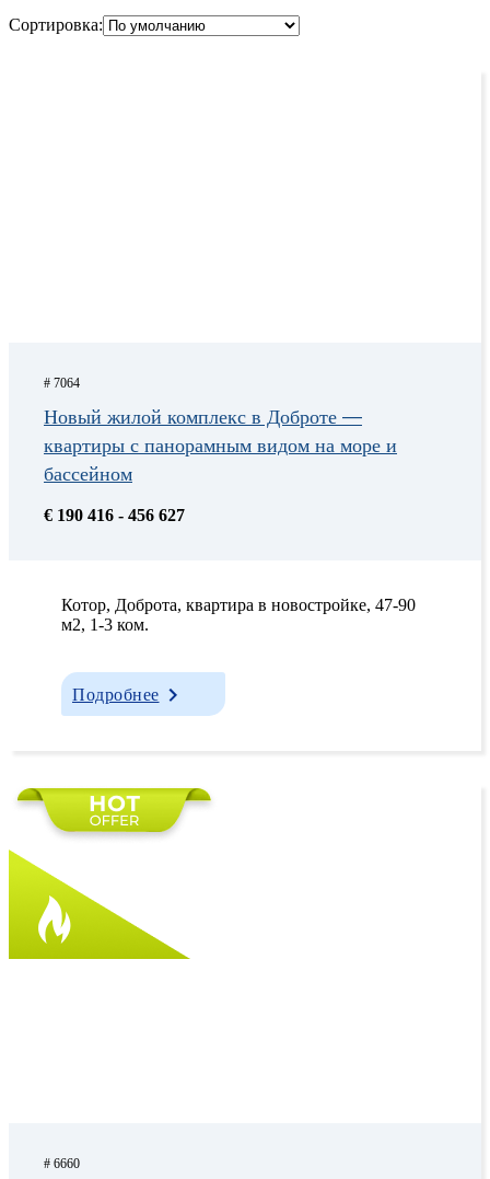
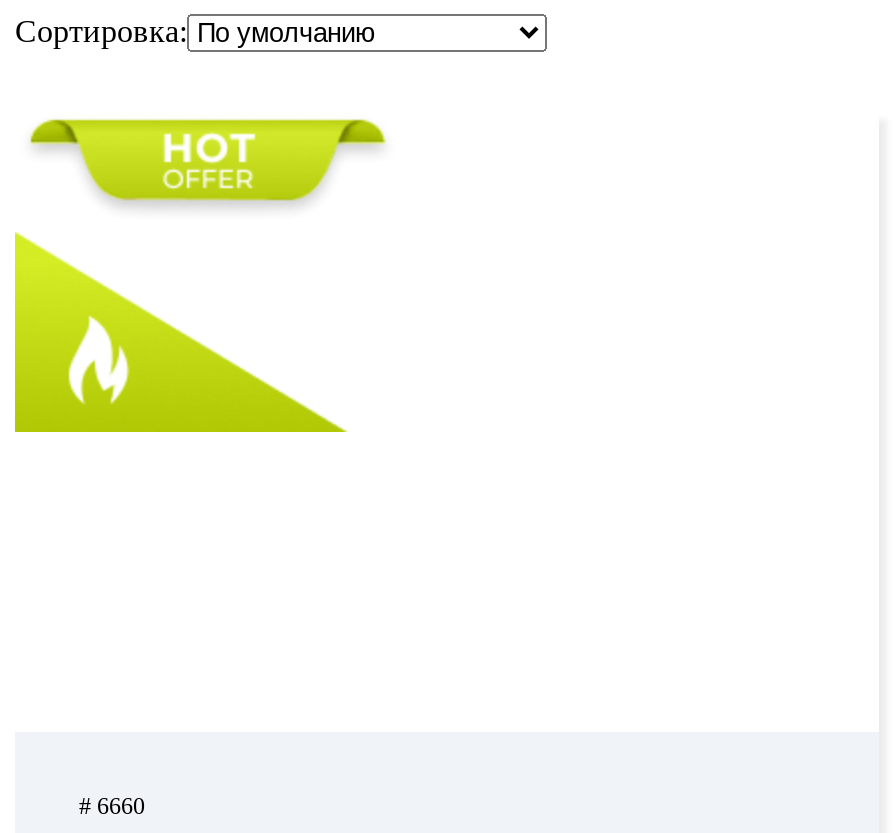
- # 7064
- Новый жилой комплекс в Доброте —
- квартиры с панорамным видом на море и
- бассейном
- € 190 416 - 456 627

- Котор, Доброта, квартира в новостройке, 47-90
- м2, 1-3 ком.
- Подробнее
